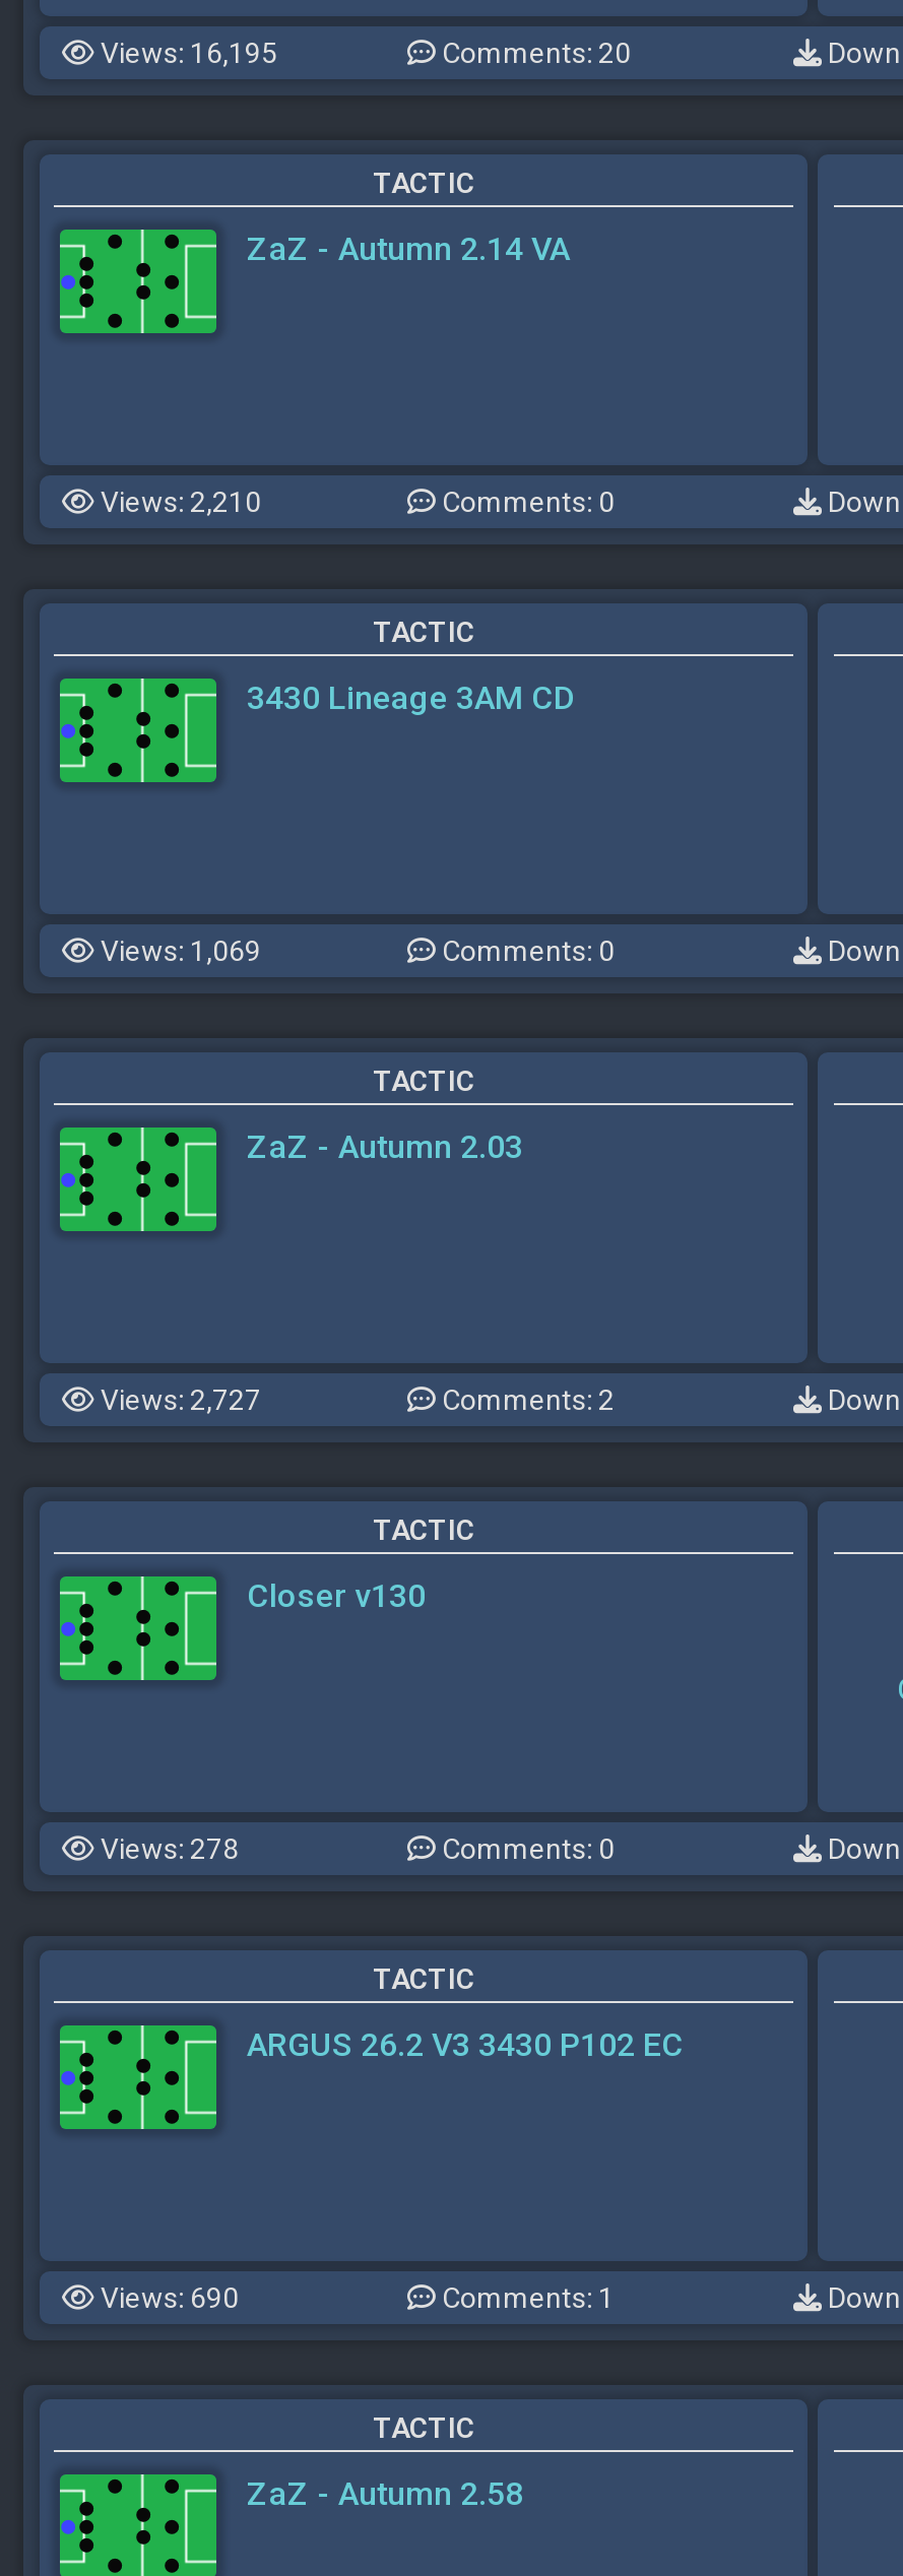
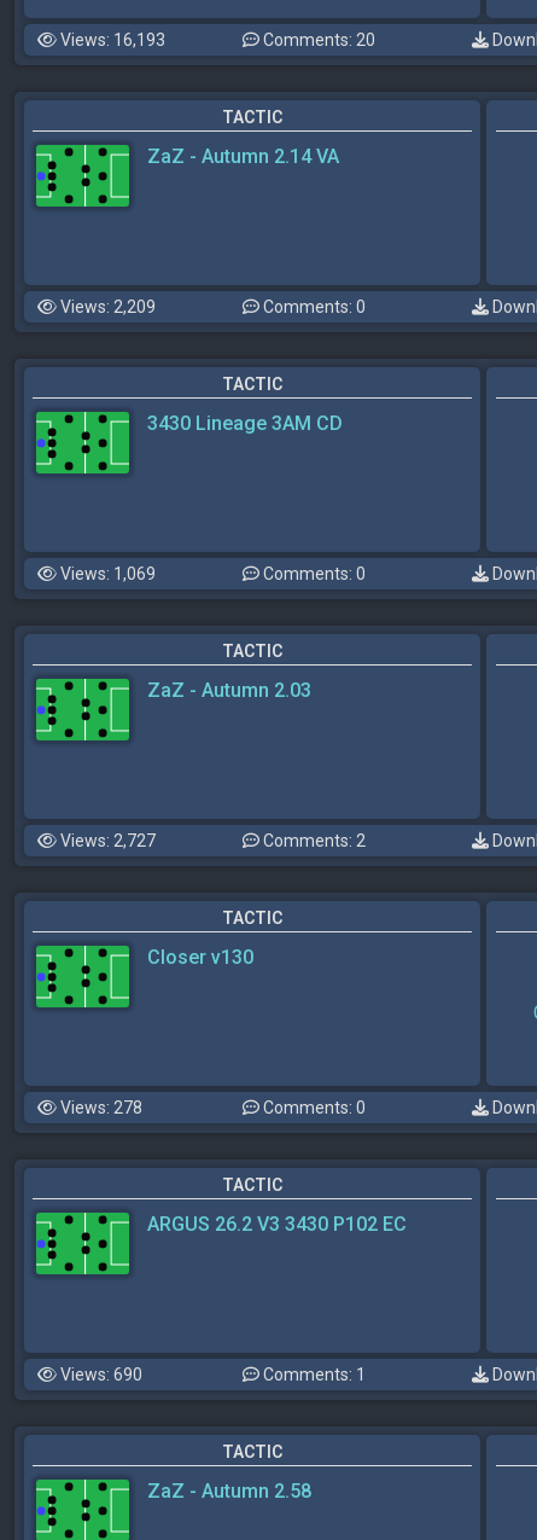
- Views: 16,195
+ Views: 16,193

- Views: 2,210
+ Views: 2,209
